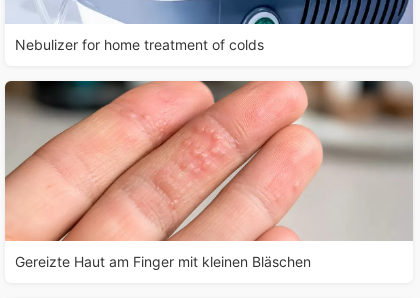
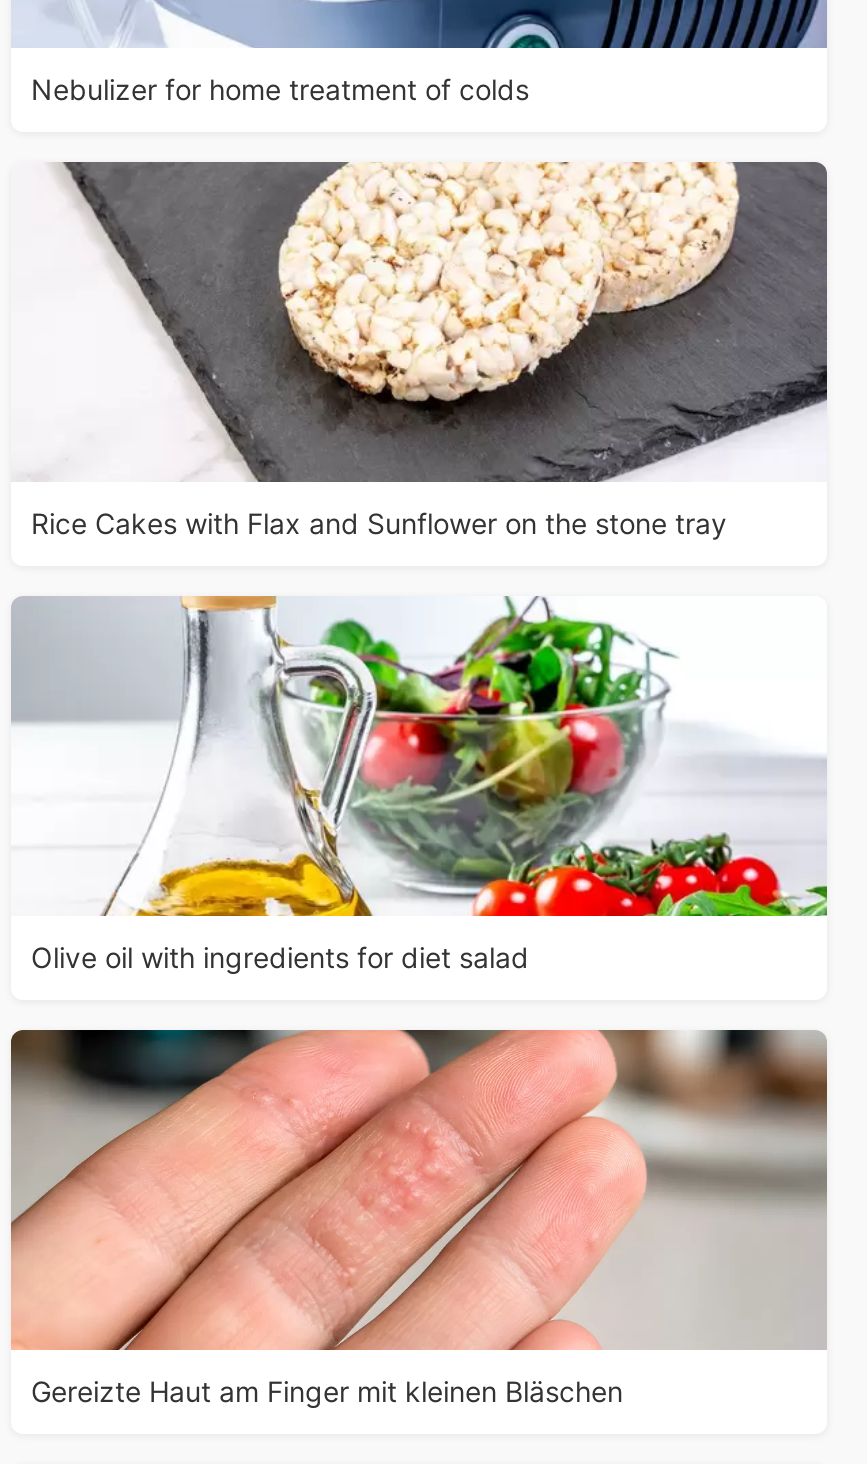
+ [image]
+ Olive oil with ingredients for diet salad

+ [image]
+ Rice Cakes with Flax and Sunflower on the stone tray
